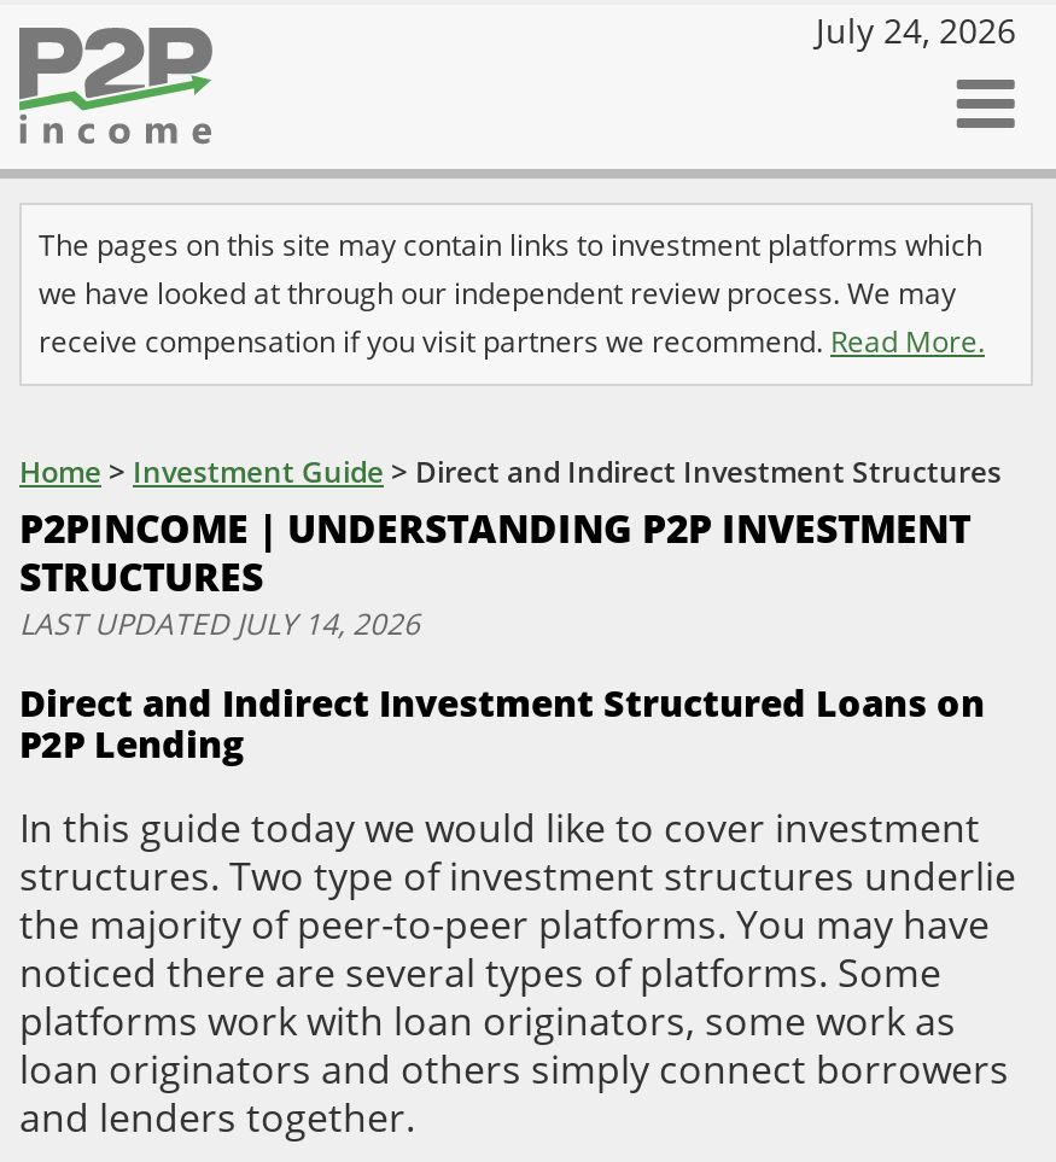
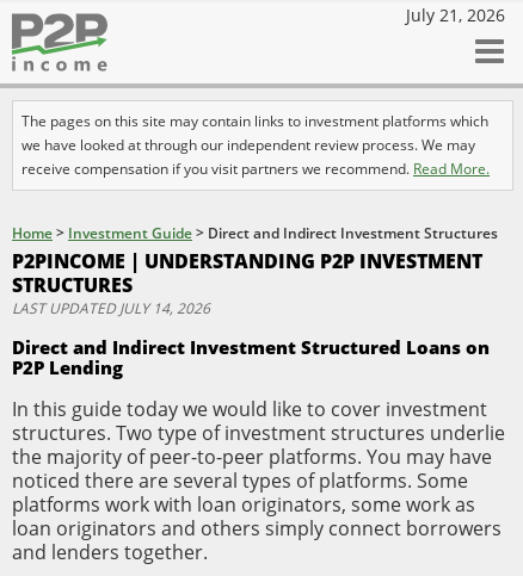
- July 24, 2026
+ July 21, 2026
